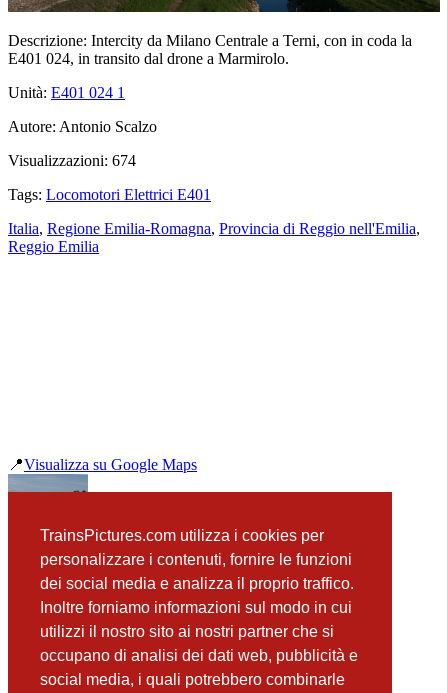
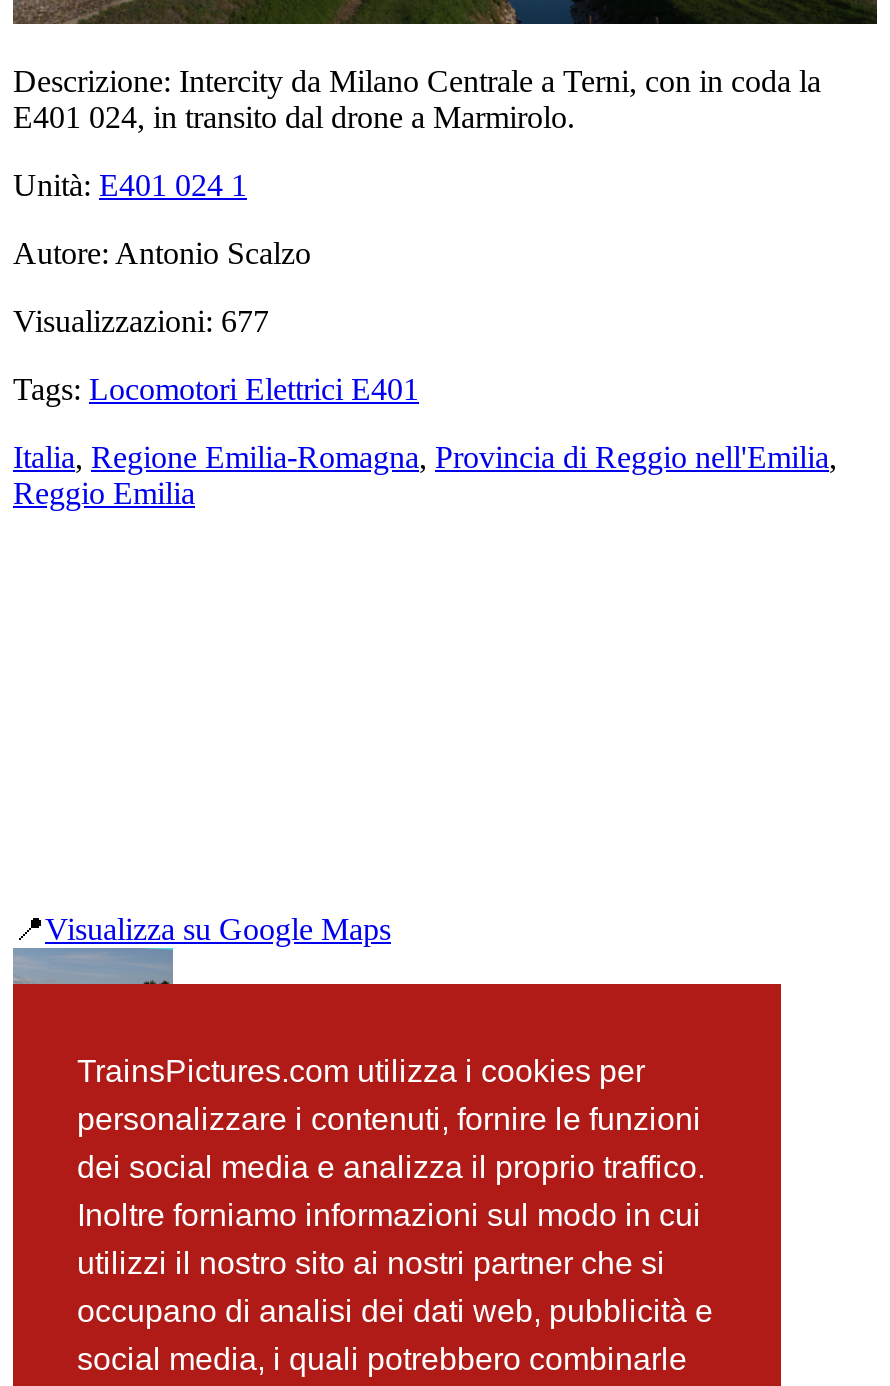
- Visualizzazioni: 674
+ Visualizzazioni: 677
